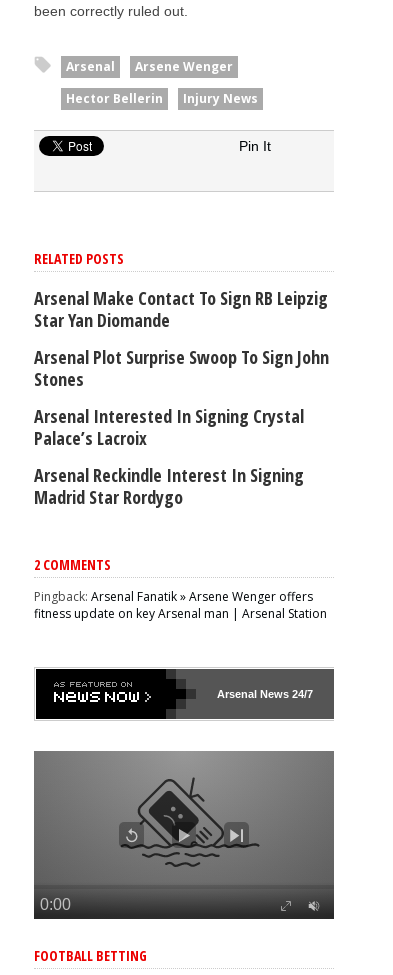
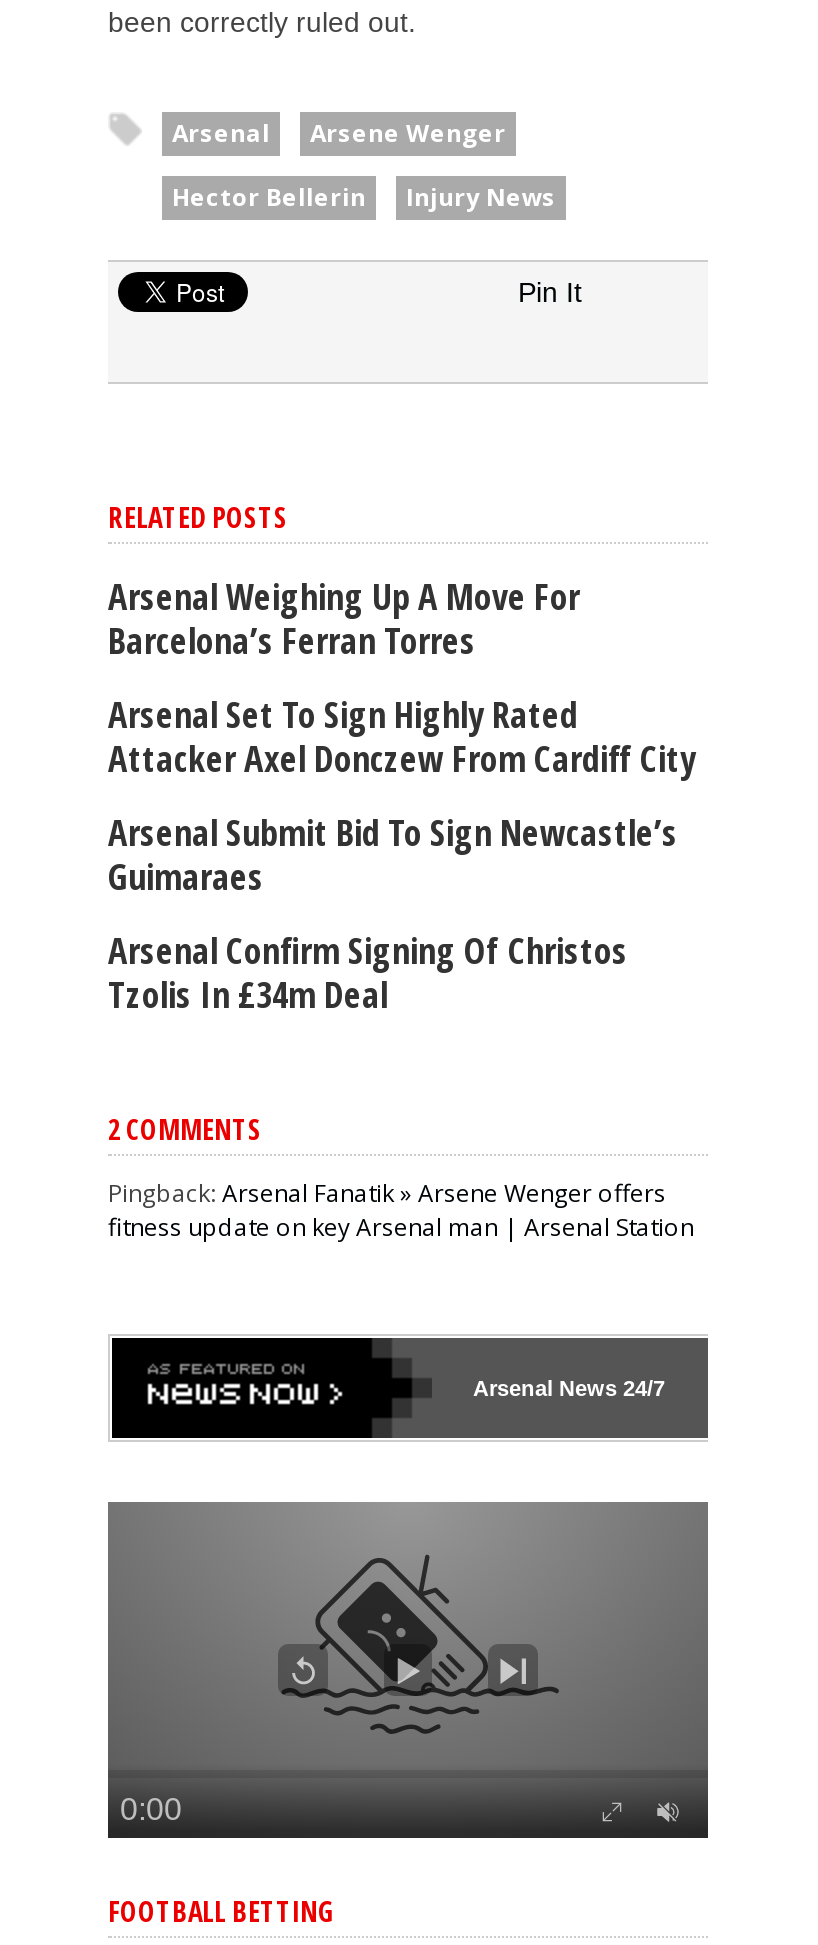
- Arsenal Make Contact To Sign RB Leipzig
- Star Yan Diomande
+ Arsenal Weighing Up A Move For
+ Barcelona’s Ferran Torres

- Arsenal Plot Surprise Swoop To Sign John
- Stones
+ Arsenal Set To Sign Highly Rated
+ Attacker Axel Donczew From Cardiff City

- Arsenal Interested In Signing Crystal
- Palace’s Lacroix
+ Arsenal Submit Bid To Sign Newcastle’s
+ Guimaraes

- Arsenal Reckindle Interest In Signing
- Madrid Star Rordygo
+ Arsenal Confirm Signing Of Christos
+ Tzolis In £34m Deal
